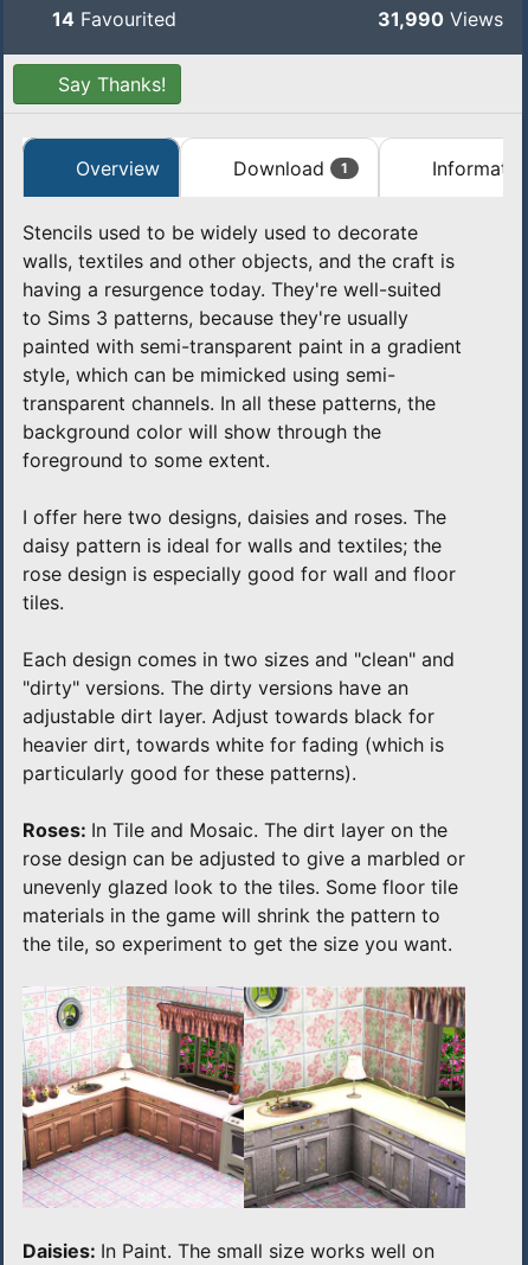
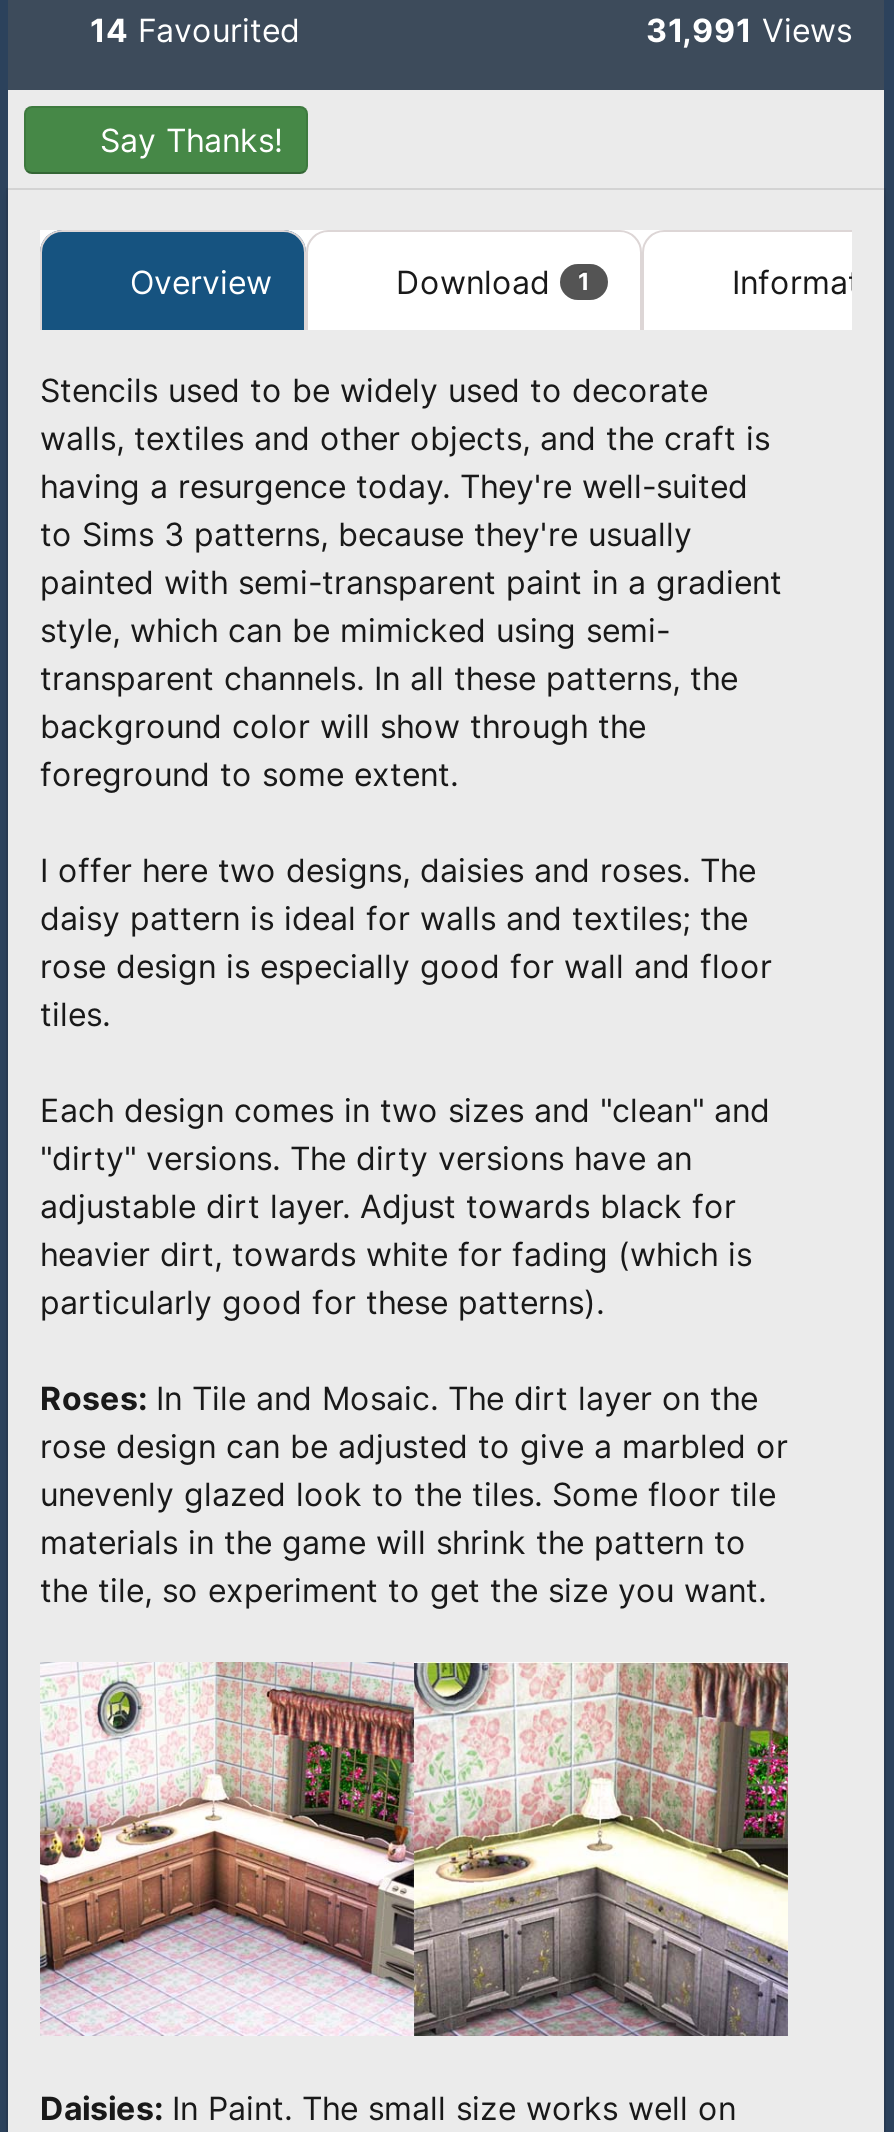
- 31,990 Views
+ 31,991 Views
